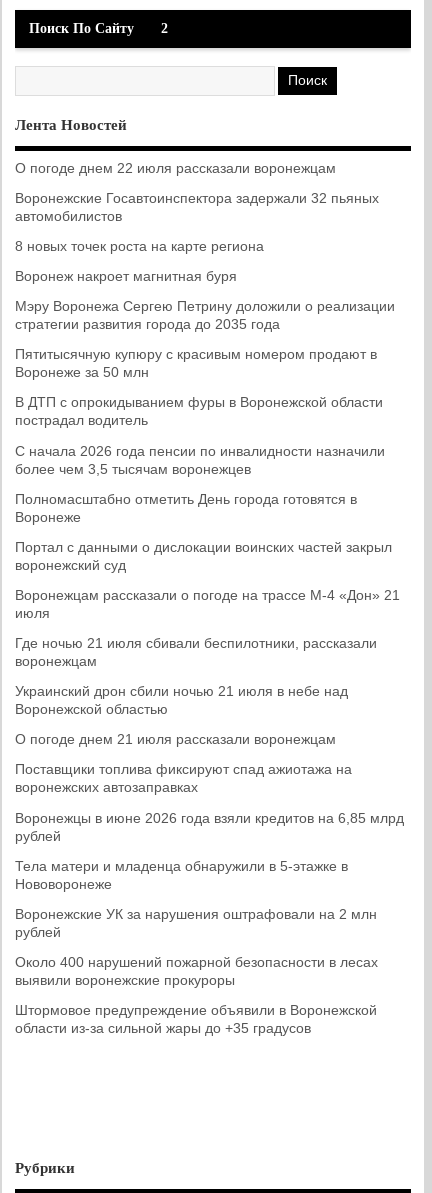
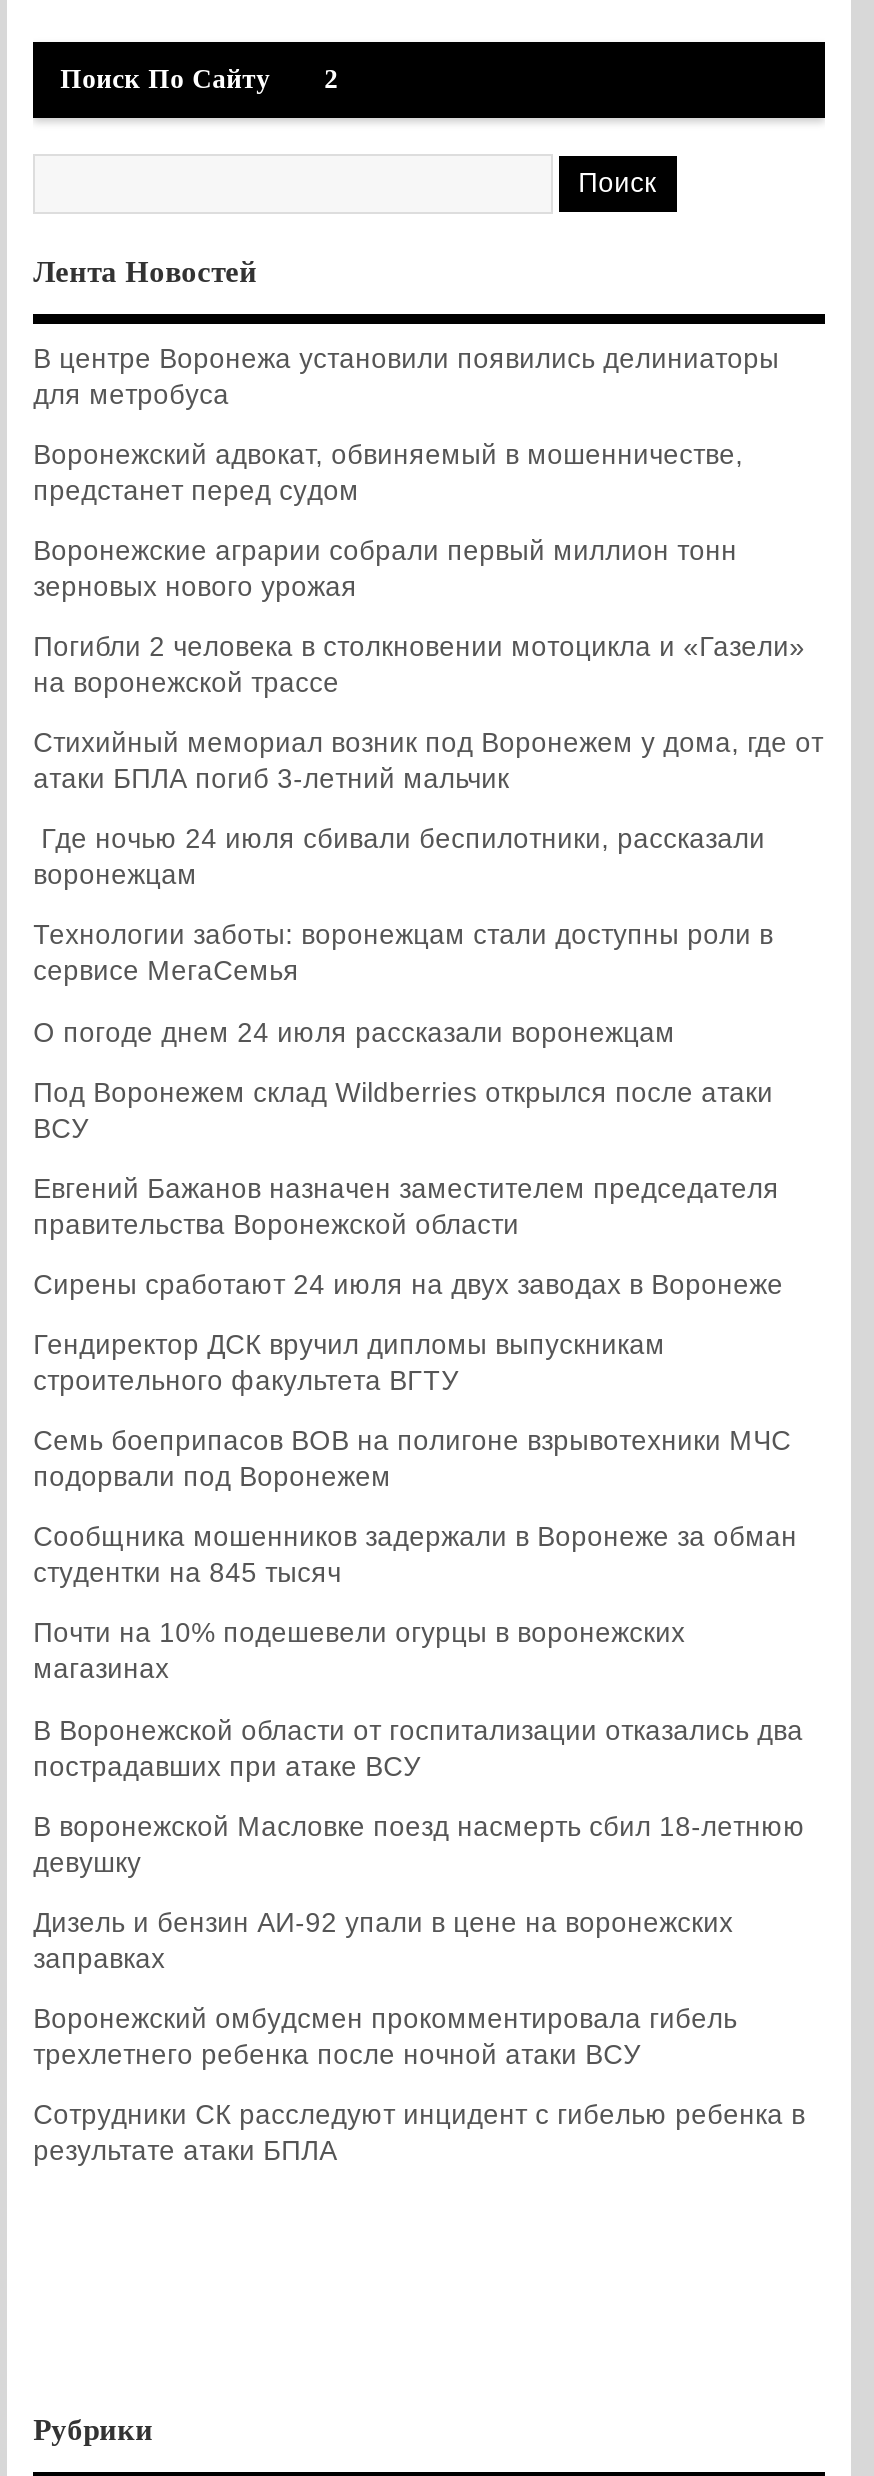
- О погоде днем 22 июля рассказали воронежцам
- Воронежские Госавтоинспектора задержали 32 пьяных
- автомобилистов
- 8 новых точек роста на карте региона
- Воронеж накроет магнитная буря
- Мэру Воронежа Сергею Петрину доложили о реализации
- стратегии развития города до 2035 года
- Пятитысячную купюру с красивым номером продают в
- Воронеже за 50 млн
- В ДТП с опрокидыванием фуры в Воронежской области
- пострадал водитель
- С начала 2026 года пенсии по инвалидности назначили
- более чем 3,5 тысячам воронежцев
- Полномасштабно отметить День города готовятся в
- Воронеже
- Портал с данными о дислокации воинских частей закрыл
- воронежский суд
- Воронежцам рассказали о погоде на трассе М-4 «Дон» 21
- июля
- Где ночью 21 июля сбивали беспилотники, рассказали
+ В центре Воронежа установили появились делиниаторы
+ для метробуса
+ Воронежский адвокат, обвиняемый в мошенничестве,
+ предстанет перед судом
+ Воронежские аграрии собрали первый миллион тонн
+ зерновых нового урожая
+ Погибли 2 человека в столкновении мотоцикла и «Газели»
+ на воронежской трассе
+ Стихийный мемориал возник под Воронежем у дома, где от
+ атаки БПЛА погиб 3-летний мальчик
+ Где ночью 24 июля сбивали беспилотники, рассказали

moved up: воронежцам

- Украинский дрон сбили ночью 21 июля в небе над
- Воронежской областью
- О погоде днем 21 июля рассказали воронежцам
- Поставщики топлива фиксируют спад ажиотажа на
- воронежских автозаправках
- Воронежцы в июне 2026 года взяли кредитов на 6,85 млрд
- рублей
- Тела матери и младенца обнаружили в 5-этажке в
- Нововоронеже
- Воронежские УК за нарушения оштрафовали на 2 млн
- рублей
- Около 400 нарушений пожарной безопасности в лесах
- выявили воронежские прокуроры
- Штормовое предупреждение объявили в Воронежской
- области из-за сильной жары до +35 градусов
+ Технологии заботы: воронежцам стали доступны роли в
+ сервисе МегаСемья
+ О погоде днем 24 июля рассказали воронежцам
+ Под Воронежем склад Wildberries открылся после атаки
+ ВСУ
+ Евгений Бажанов назначен заместителем председателя
+ правительства Воронежской области
+ Сирены сработают 24 июля на двух заводах в Воронеже
+ Гендиректор ДСК вручил дипломы выпускникам
+ строительного факультета ВГТУ
+ Семь боеприпасов ВОВ на полигоне взрывотехники МЧС
+ подорвали под Воронежем
+ Сообщника мошенников задержали в Воронеже за обман
+ студентки на 845 тысяч
+ Почти на 10% подешевели огурцы в воронежских
+ магазинах
+ В Воронежской области от госпитализации отказались два
+ пострадавших при атаке ВСУ
+ В воронежской Масловке поезд насмерть сбил 18-летнюю
+ девушку
+ Дизель и бензин АИ-92 упали в цене на воронежских
+ заправках
+ Воронежский омбудсмен прокомментировала гибель
+ трехлетнего ребенка после ночной атаки ВСУ
+ Сотрудники СК расследуют инцидент с гибелью ребенка в
+ результате атаки БПЛА
